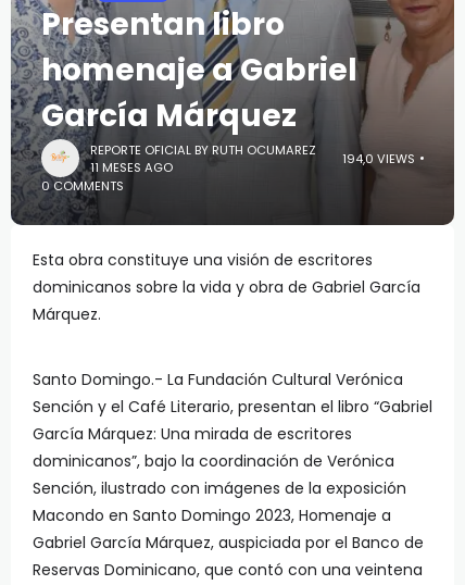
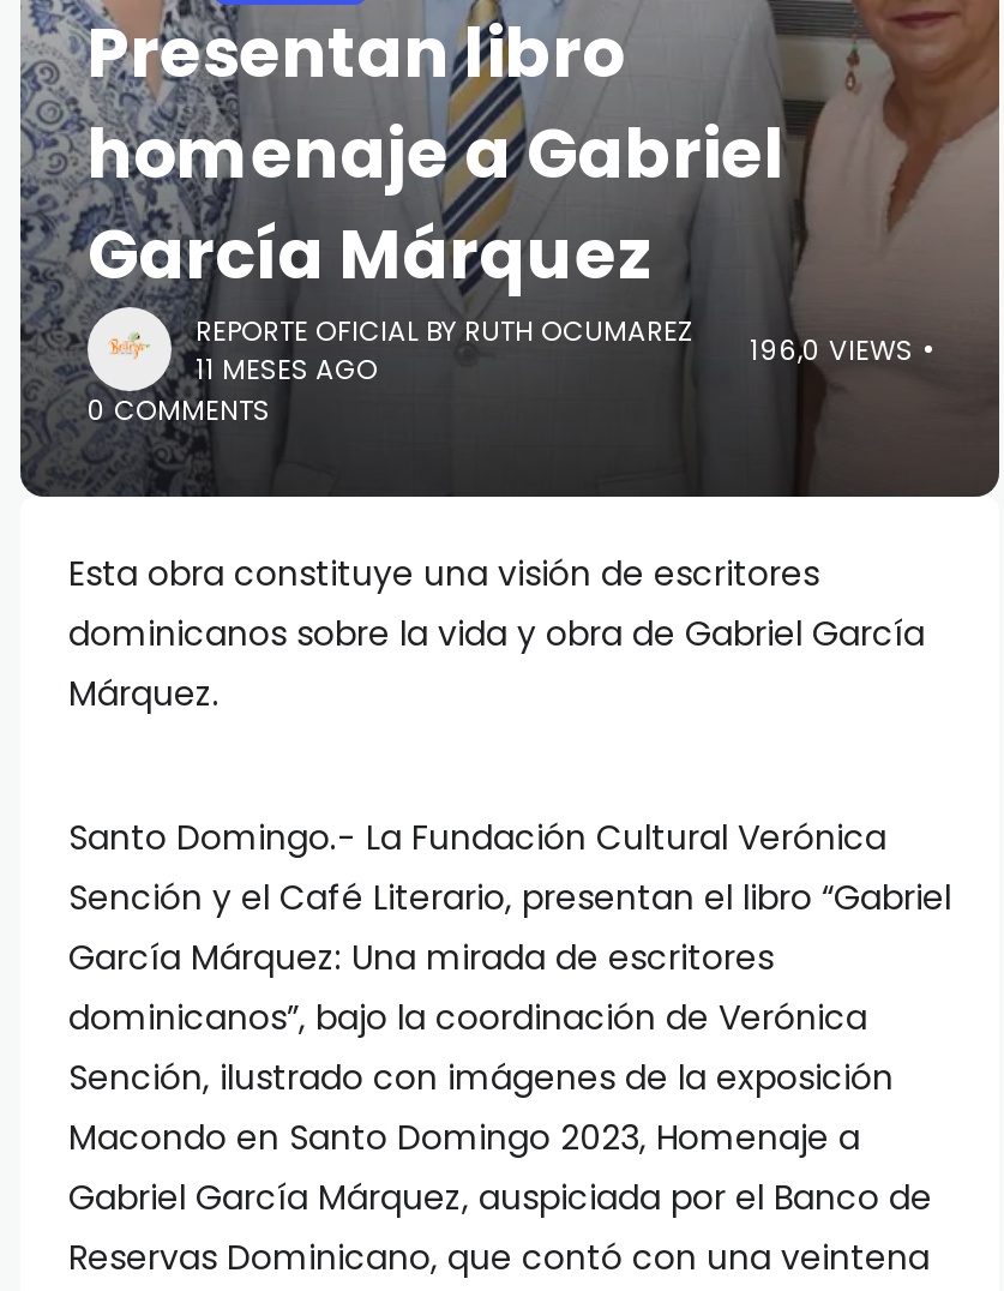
- REPORTE OFICIAL BY RUTH OCUMAREZ 194,0 VIEWS
+ REPORTE OFICIAL BY RUTH OCUMAREZ 196,0 VIEWS
